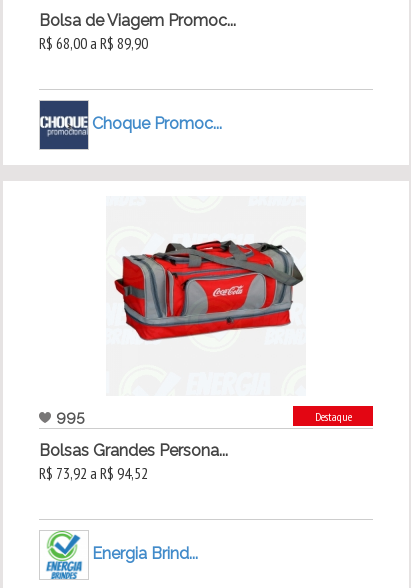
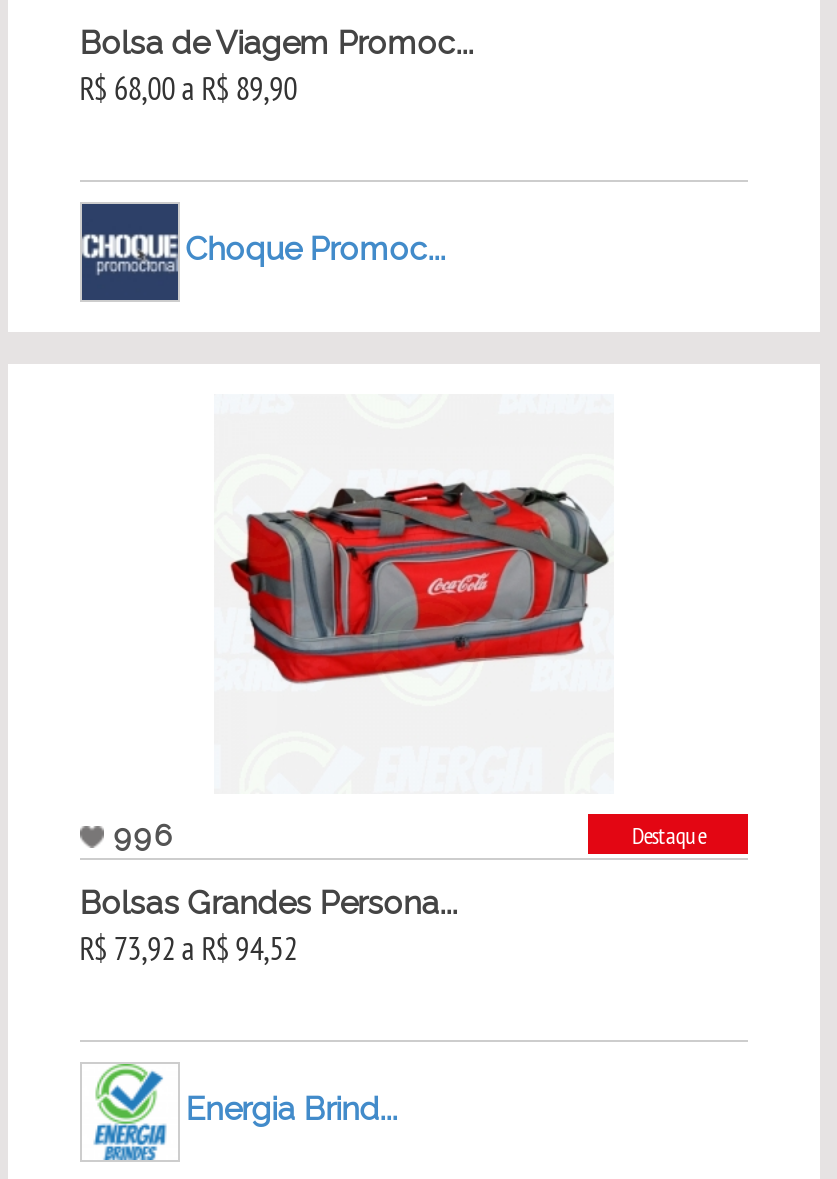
- 995
+ 996
